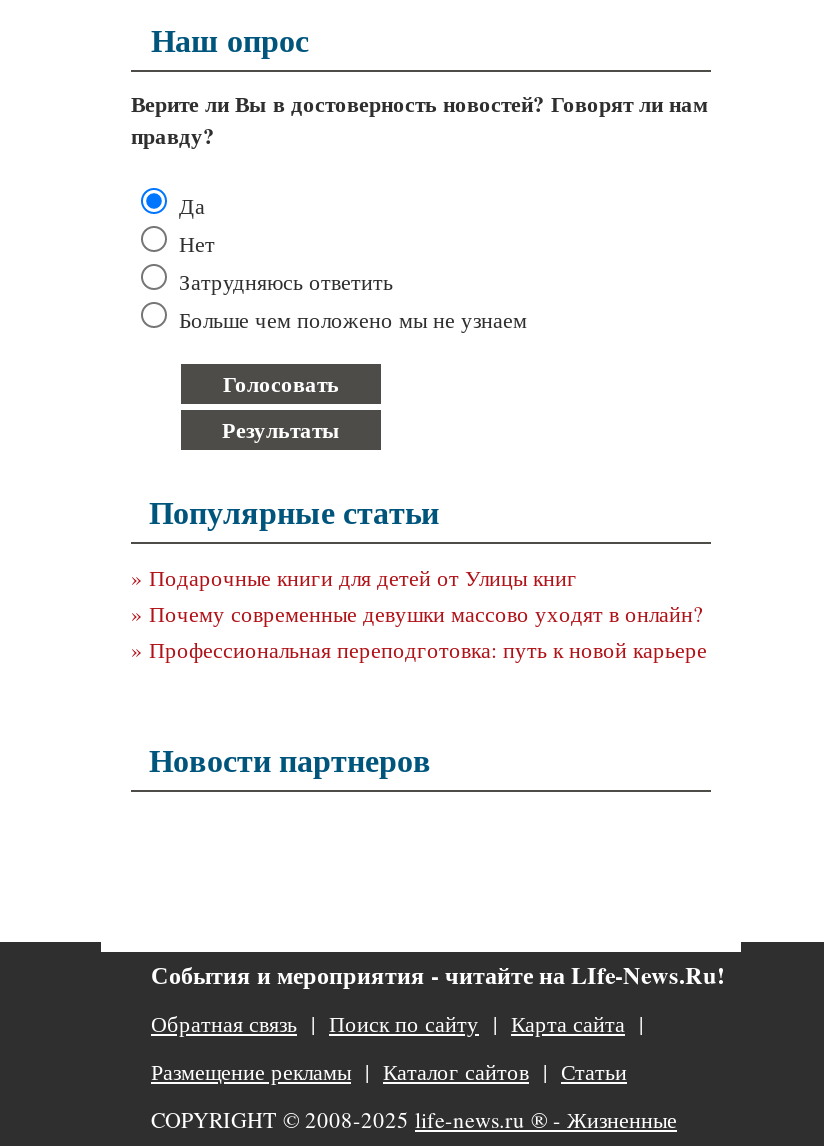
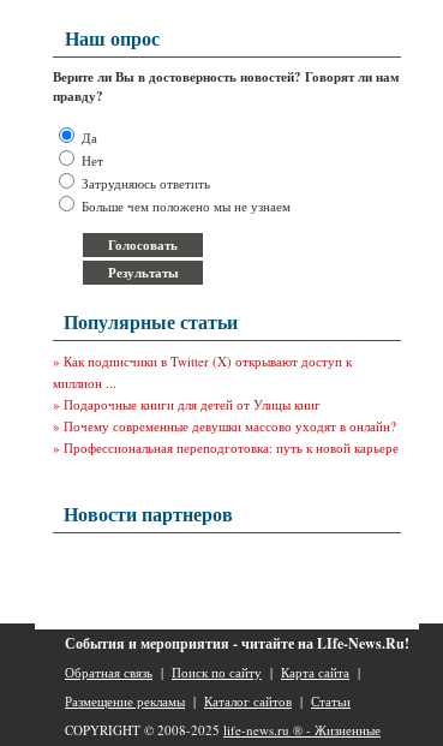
+ » Как подписчики в Twitter (X) открывают доступ к
+ миллион ...
